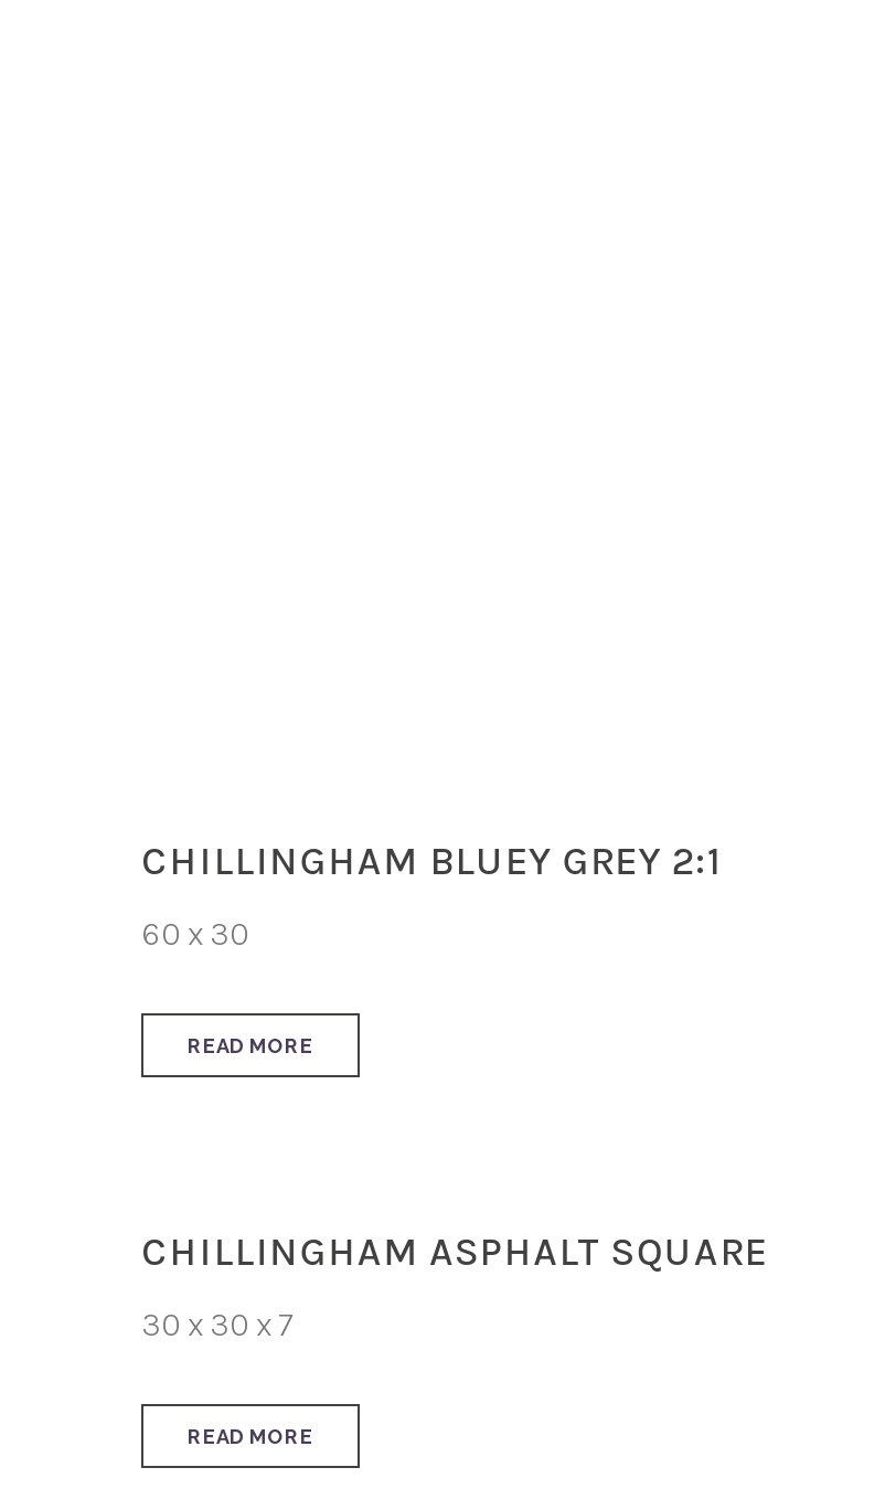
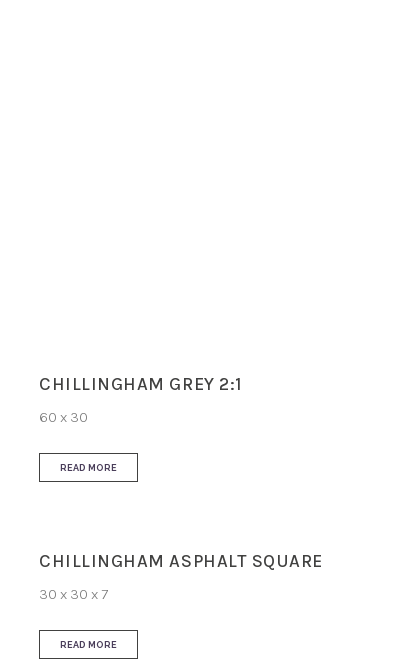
- CHILLINGHAM BLUEY GREY 2:1
+ CHILLINGHAM GREY 2:1
